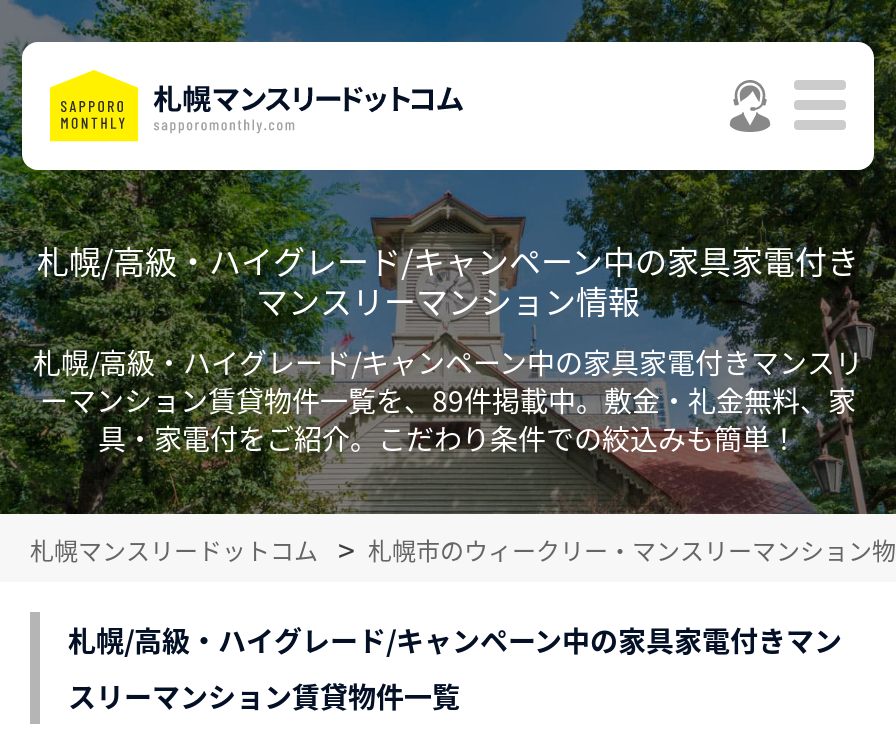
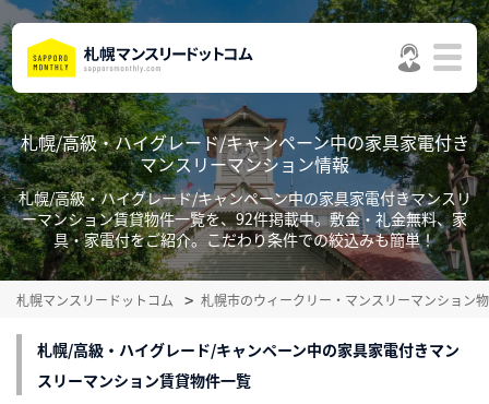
- ーマンション賃貸物件一覧を、89件掲載中。敷金・礼金無料、家
+ ーマンション賃貸物件一覧を、92件掲載中。敷金・礼金無料、家
